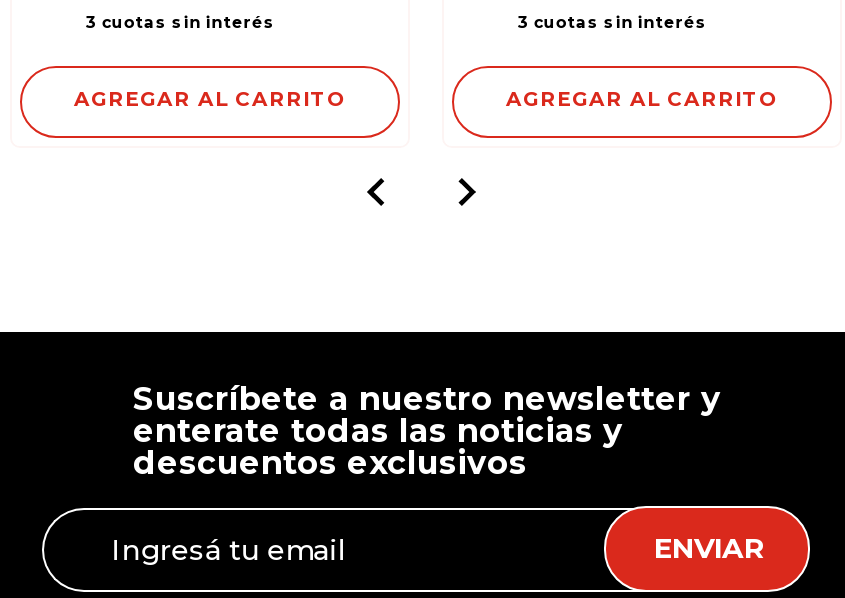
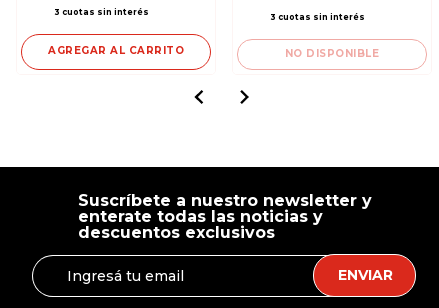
- AGREGAR AL CARRITO
+ NO DISPONIBLE
